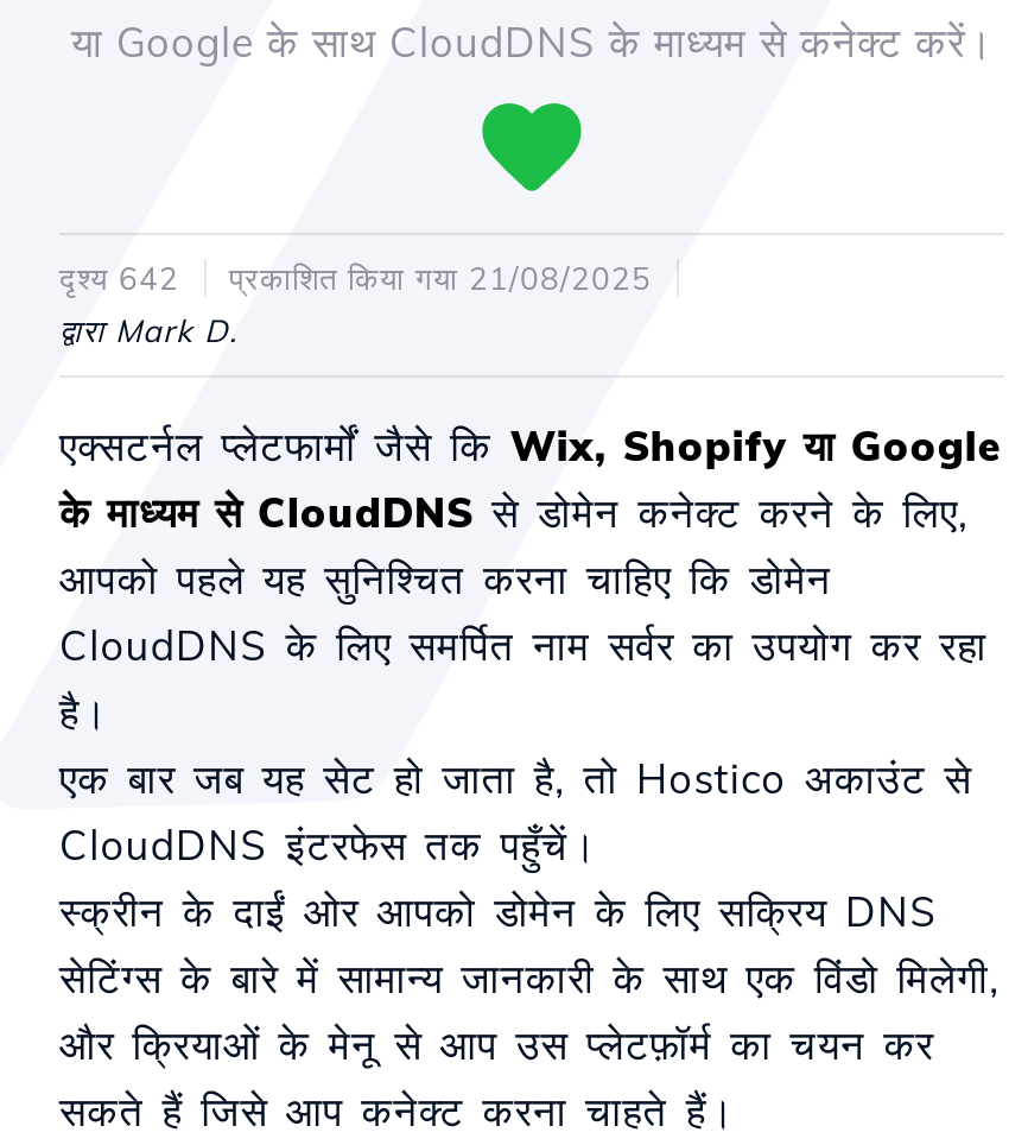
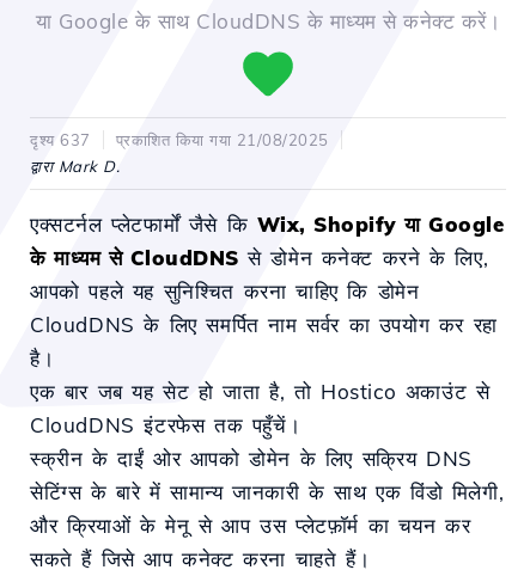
- दृश्य 642 प्रकाशित किया गया 21/08/2025
+ दृश्य 637 प्रकाशित किया गया 21/08/2025
